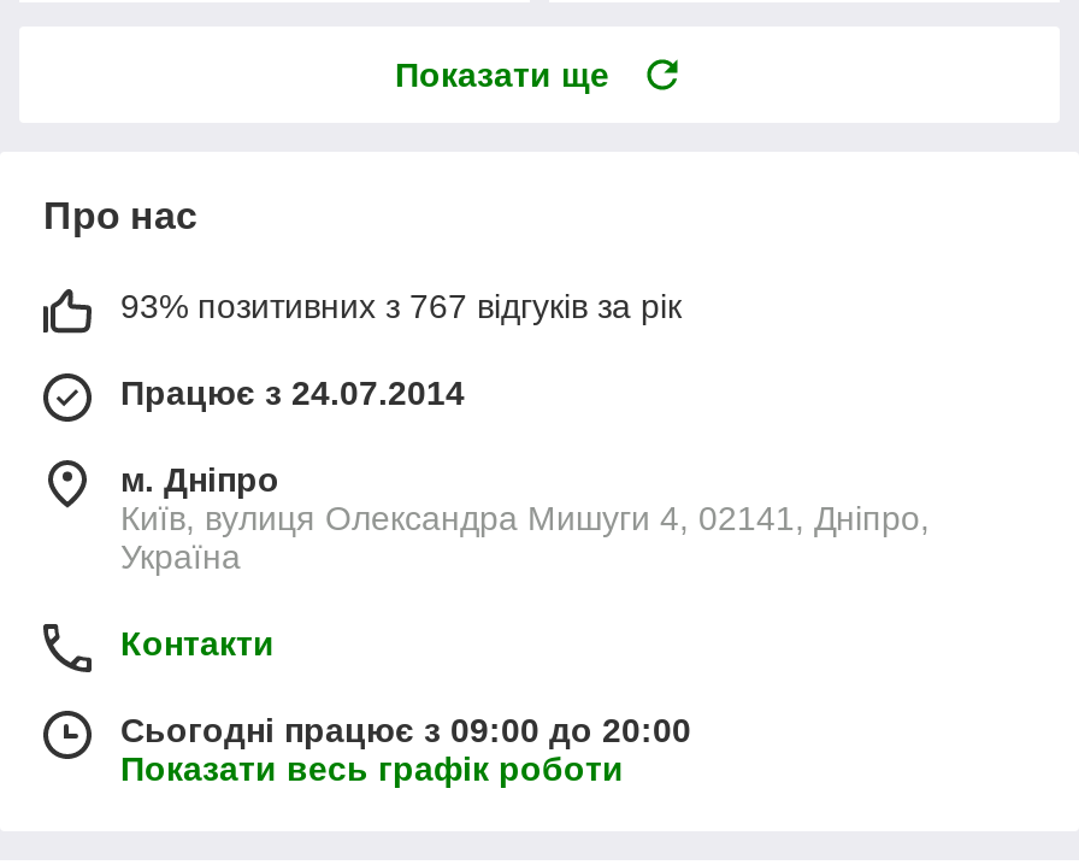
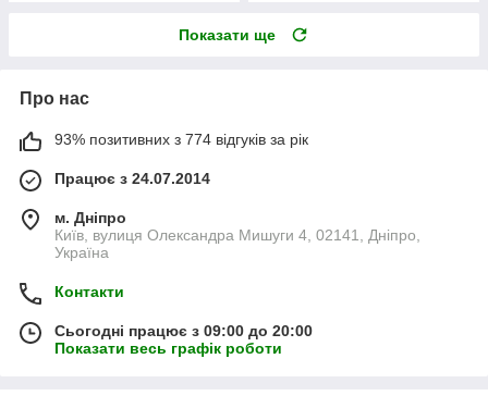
- 93% позитивних з 767 відгуків за рік
+ 93% позитивних з 774 відгуків за рік
